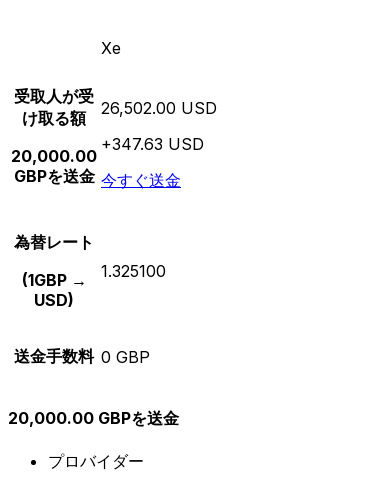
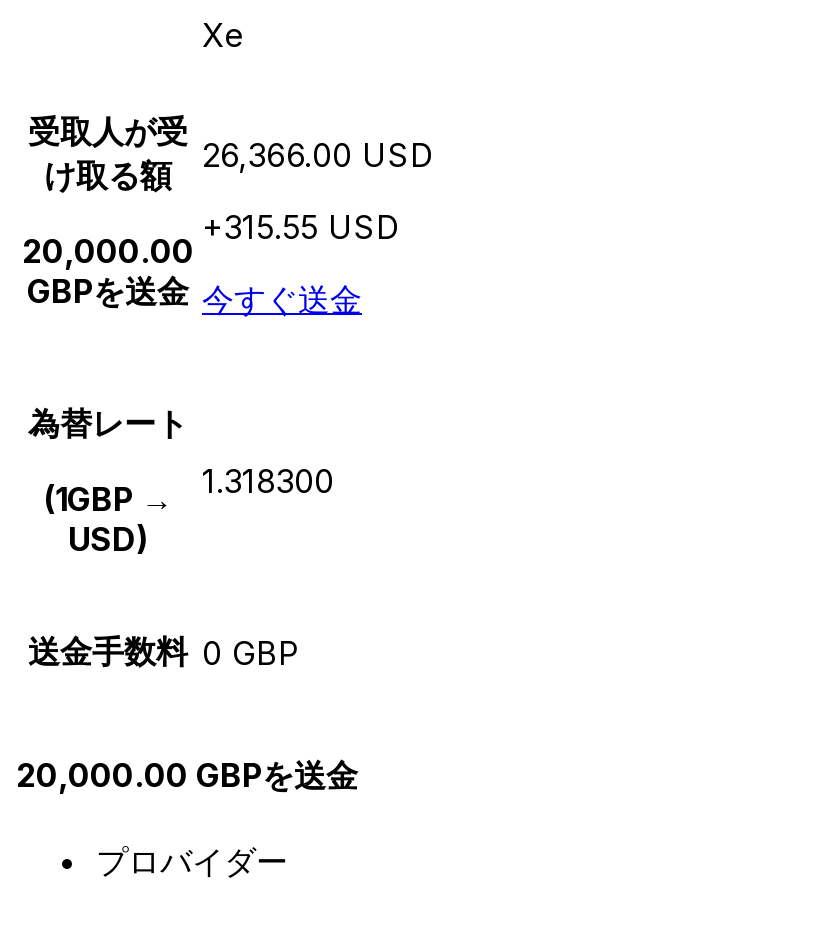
- け取る額 26,502.00 USD
+ け取る額 26,366.00 USD

- +347.63 USD
+ +315.55 USD

- 1.325100
+ 1.318300
